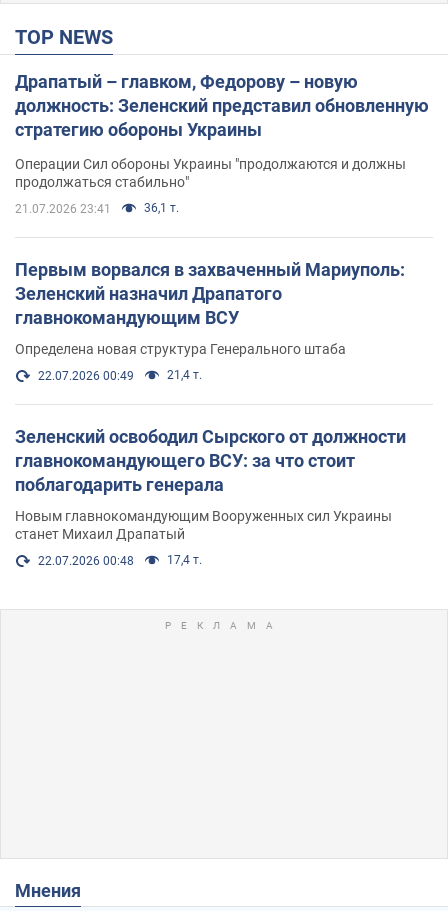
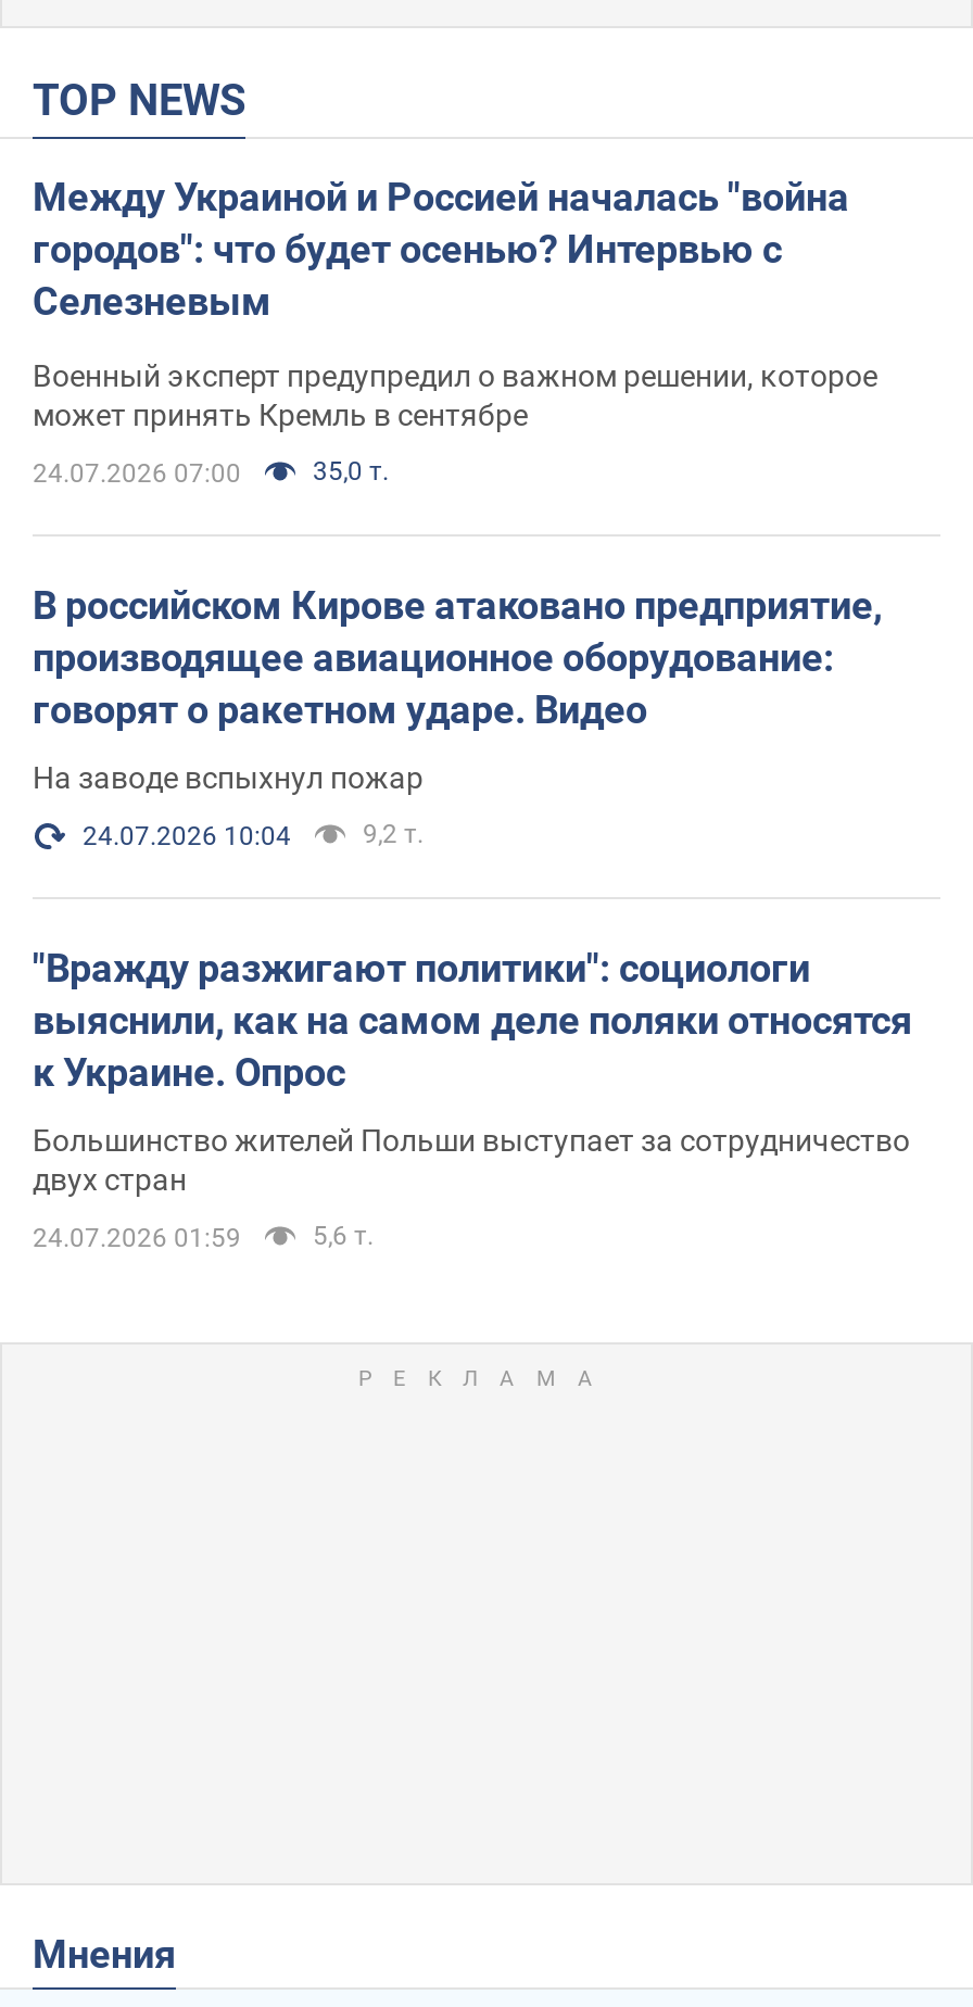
- Драпатый – главком, Федорову – новую
- должность: Зеленский представил обновленную
- стратегию обороны Украины
+ Между Украиной и Россией началась "война
+ городов": что будет осенью? Интервью с
+ Селезневым

- Операции Сил обороны Украины "продолжаются и должны
- продолжаться стабильно"
+ Военный эксперт предупредил о важном решении, которое
+ может принять Кремль в сентябре

- 21.07.2026 23:41
- 36,1 т.
+ 24.07.2026 07:00
+ 35,0 т.

- Первым ворвался в захваченный Мариуполь:
- Зеленский назначил Драпатого
- главнокомандующим ВСУ
+ В российском Кирове атаковано предприятие,
+ производящее авиационное оборудование:
+ говорят о ракетном ударе. Видео

- Определена новая структура Генерального штаба
+ На заводе вспыхнул пожар

- 22.07.2026 00:49
- 21,4 т.
+ 24.07.2026 10:04
+ 9,2 т.

- Зеленский освободил Сырского от должности
- главнокомандующего ВСУ: за что стоит
- поблагодарить генерала
+ "Вражду разжигают политики": социологи
+ выяснили, как на самом деле поляки относятся
+ к Украине. Опрос

- Новым главнокомандующим Вооруженных сил Украины
- станет Михаил Драпатый
+ Большинство жителей Польши выступает за сотрудничество
+ двух стран

- 22.07.2026 00:48
- 17,4 т.
+ 24.07.2026 01:59
+ 5,6 т.
